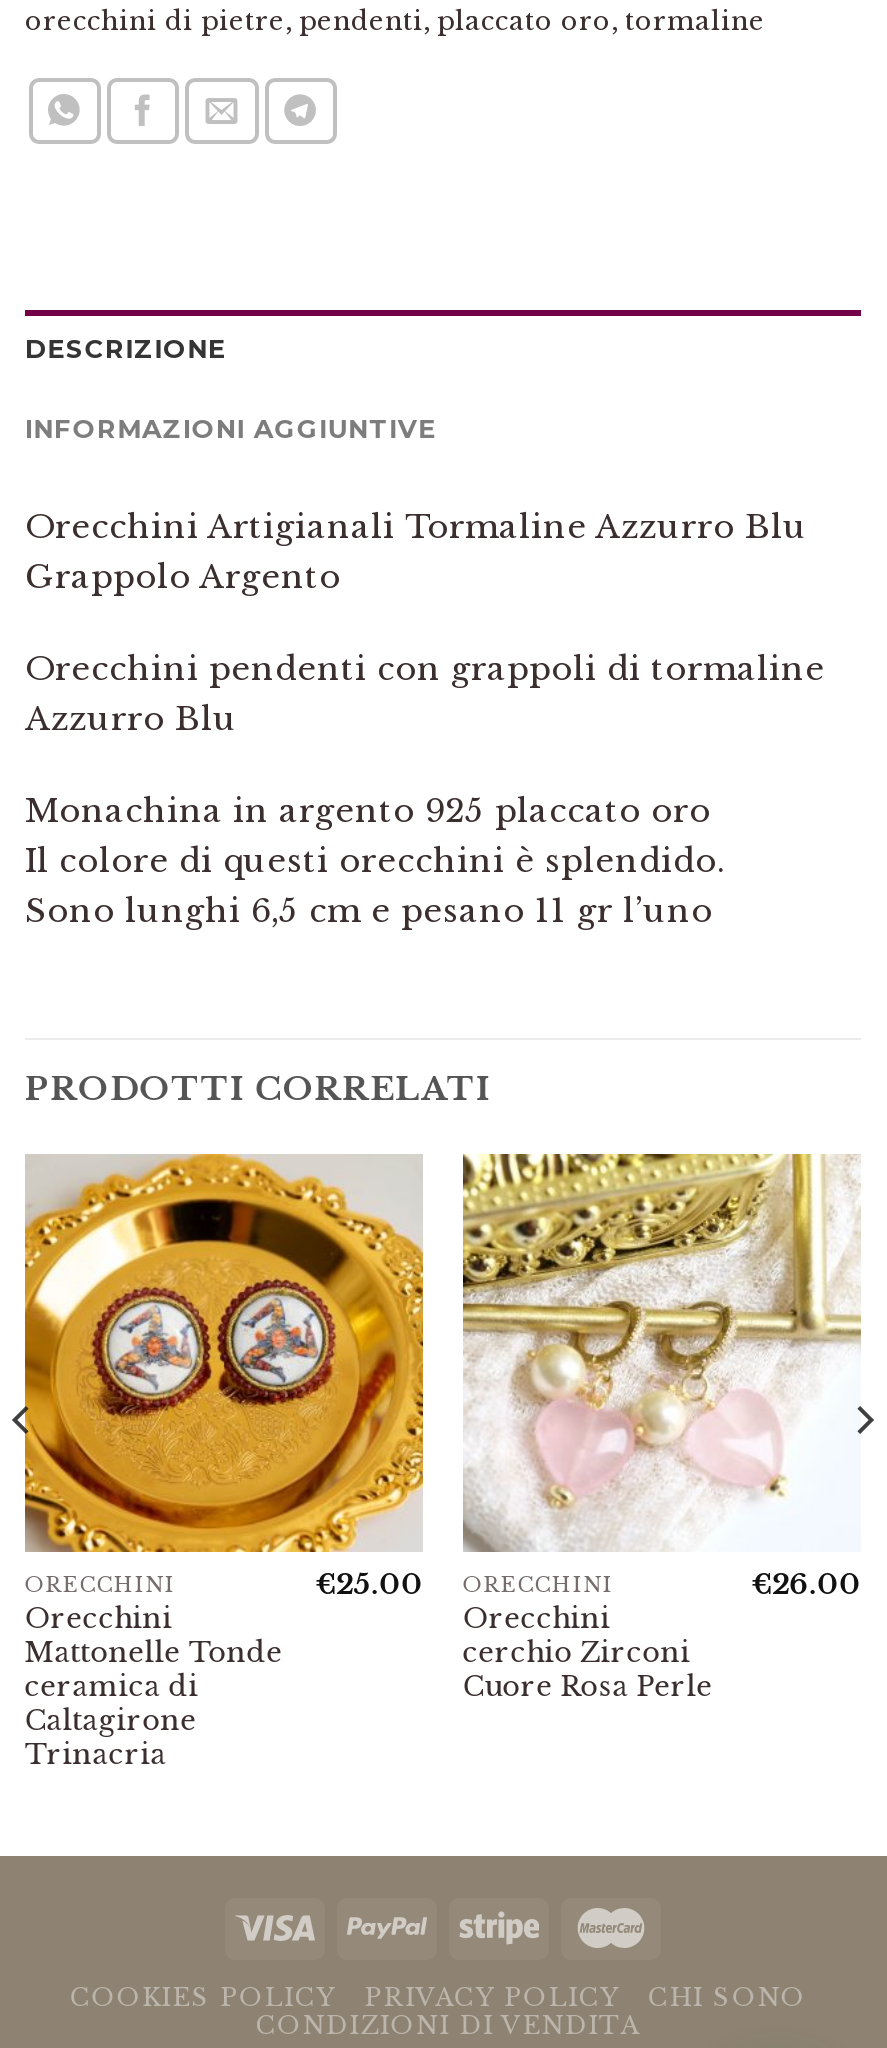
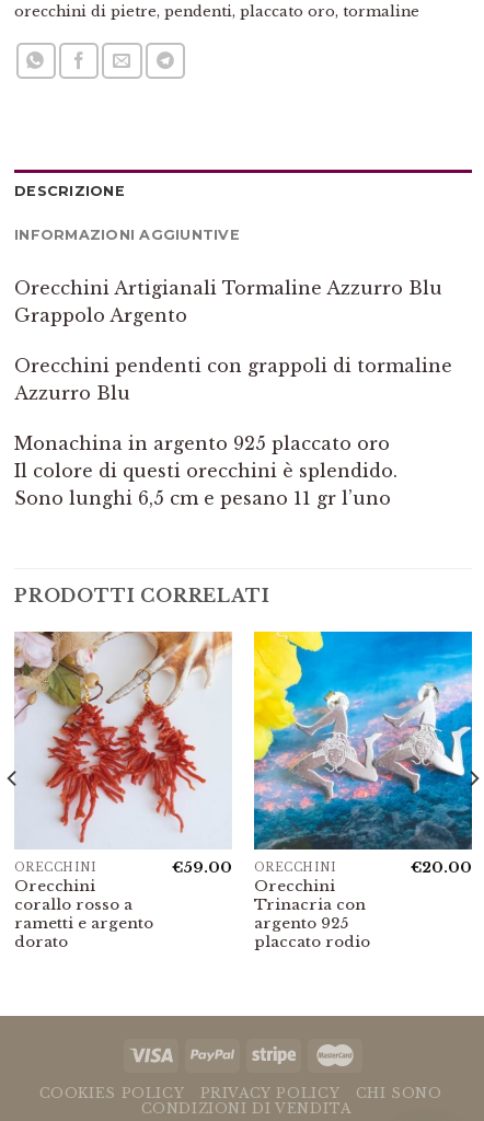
- [image]
- €25.00 ORECCHINI
+ [image]
+ €59.00 ORECCHINI

- [image]
- €26.00
+ [image]
+ €20.00

- Mattonelle Tonde
- ceramica di
- Caltagirone
- Trinacria
+ corallo rosso a
+ rametti e argento
+ dorato

- cerchio Zirconi
- Cuore Rosa Perle
+ Trinacria con
+ argento 925
+ placcato rodio
